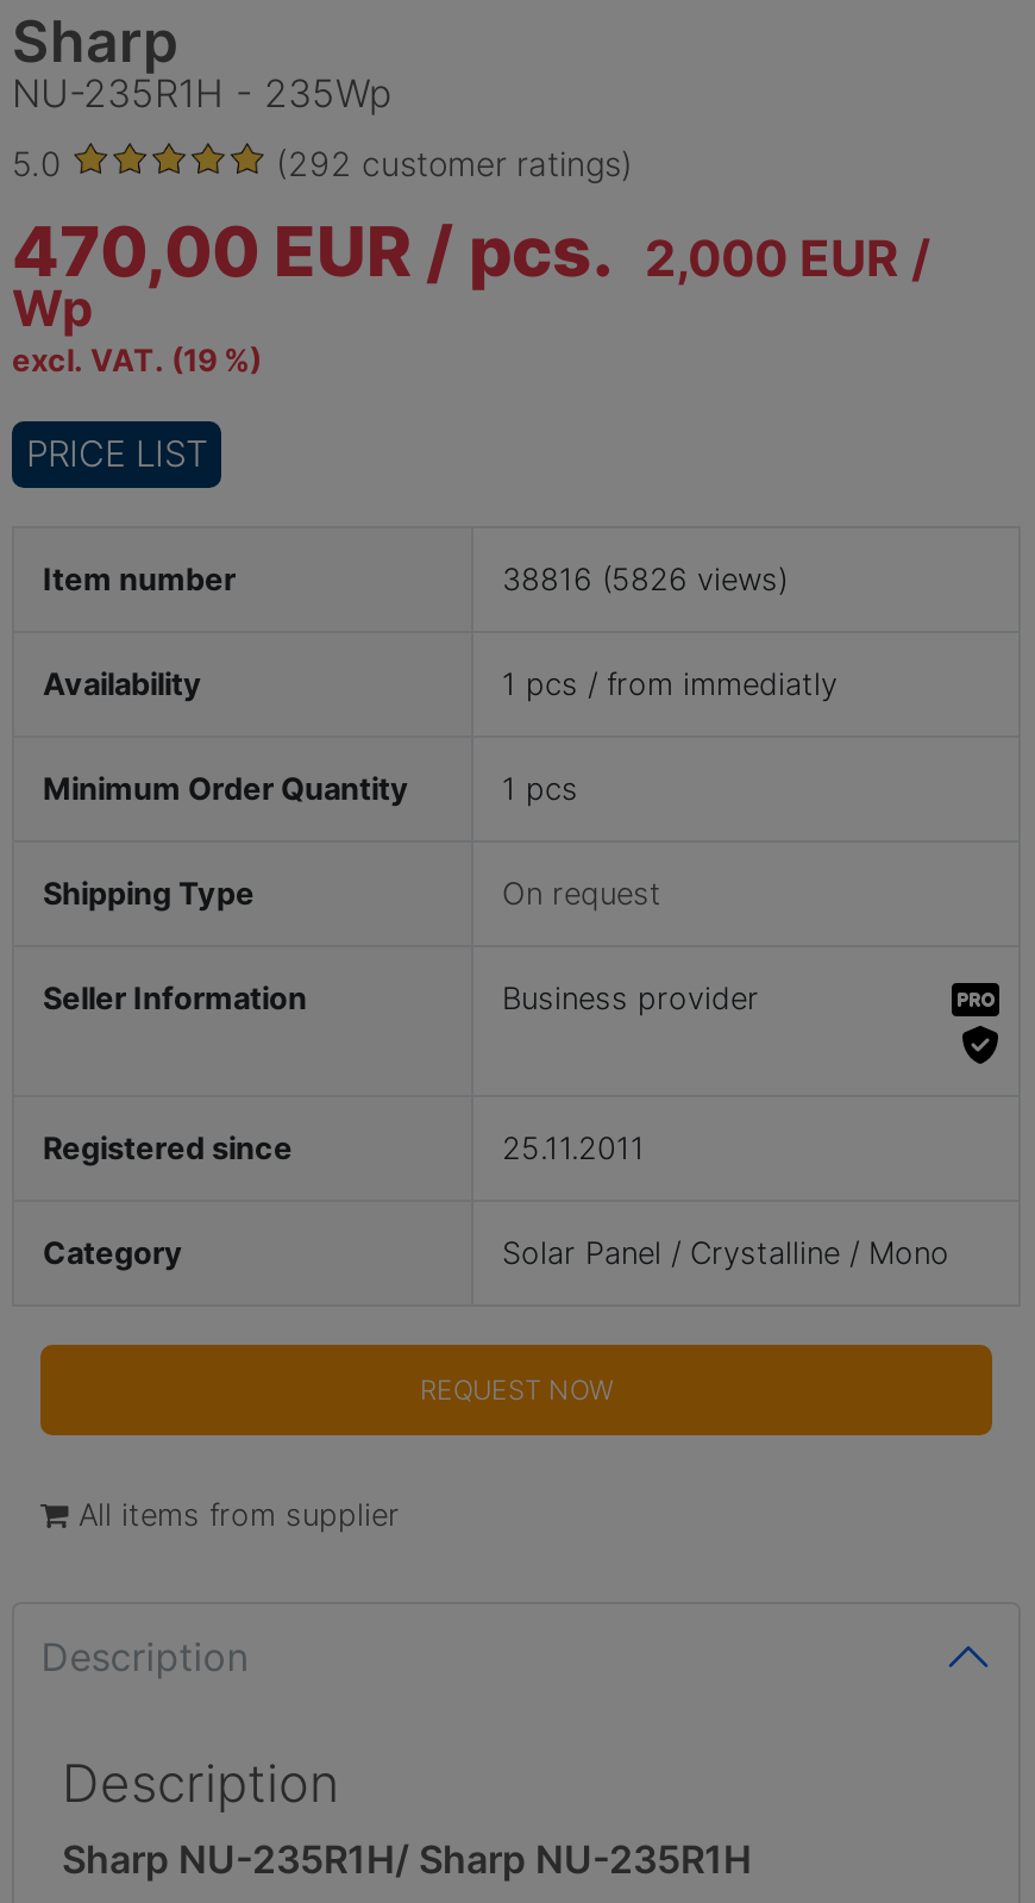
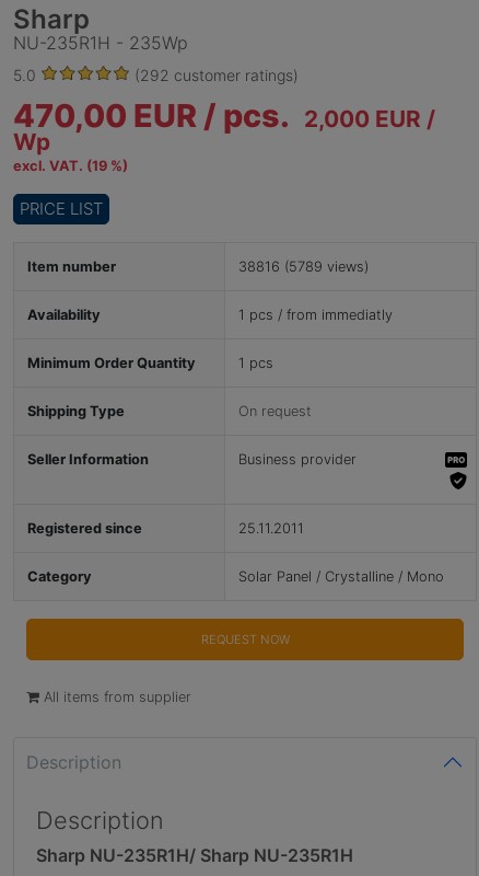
- 38816 (5826 views)
+ 38816 (5789 views)
